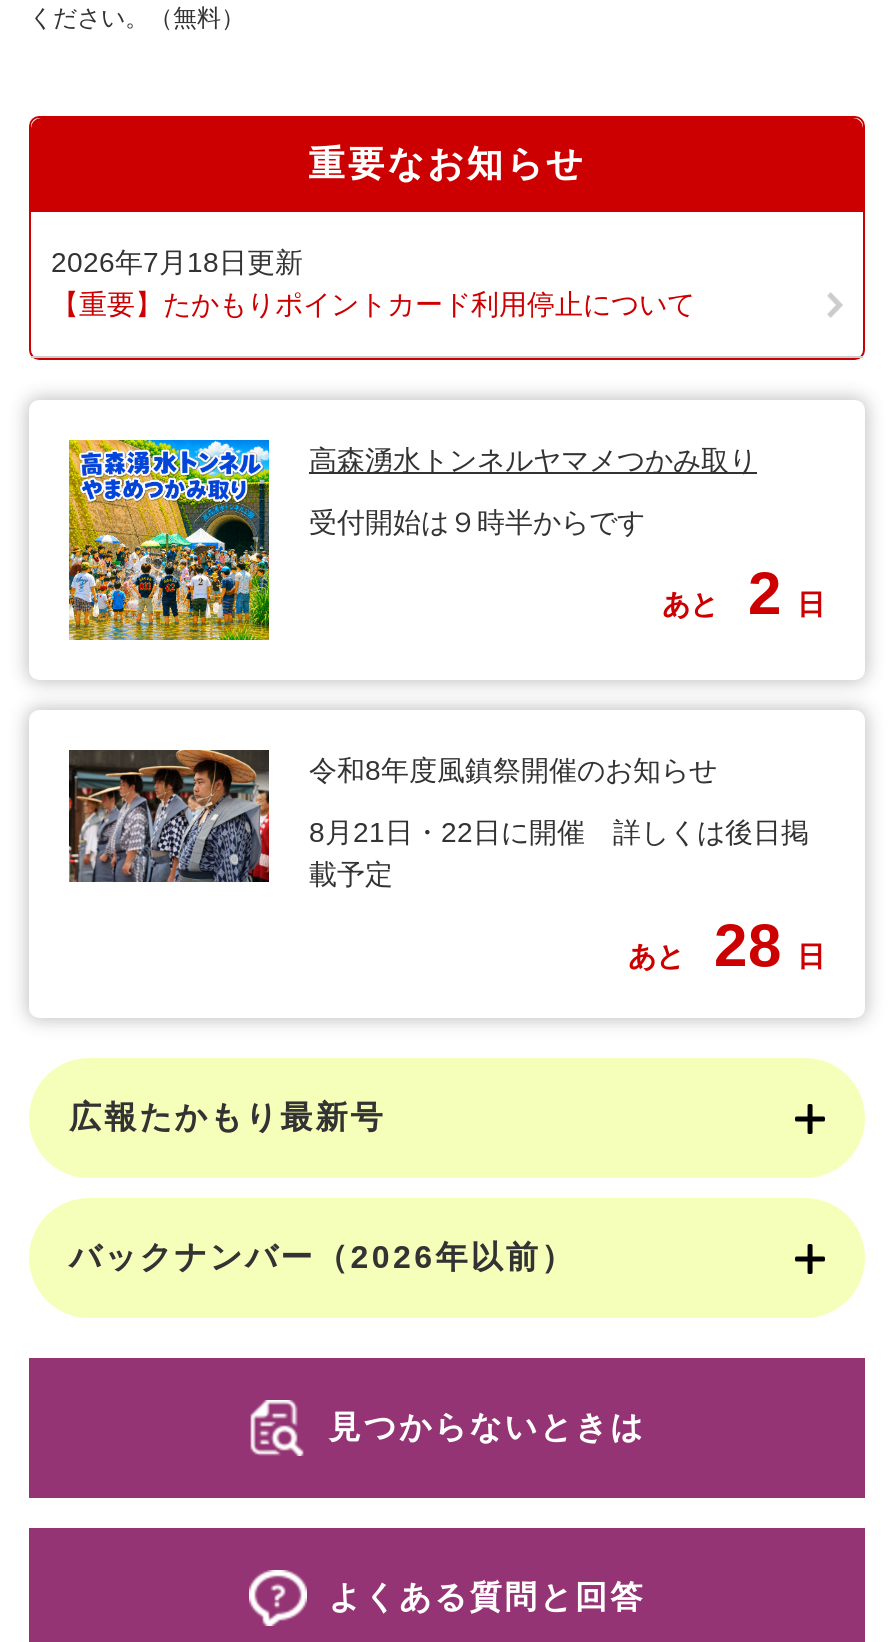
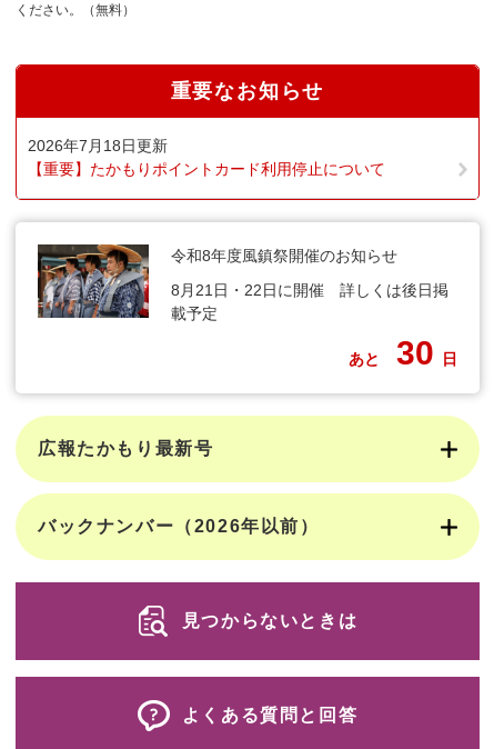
- [image]
- 高森湧水トンネルヤマメつかみ取り
- 受付開始は９時半からです
- あと
- 2 日

- あと 28 日
+ あと 30 日
